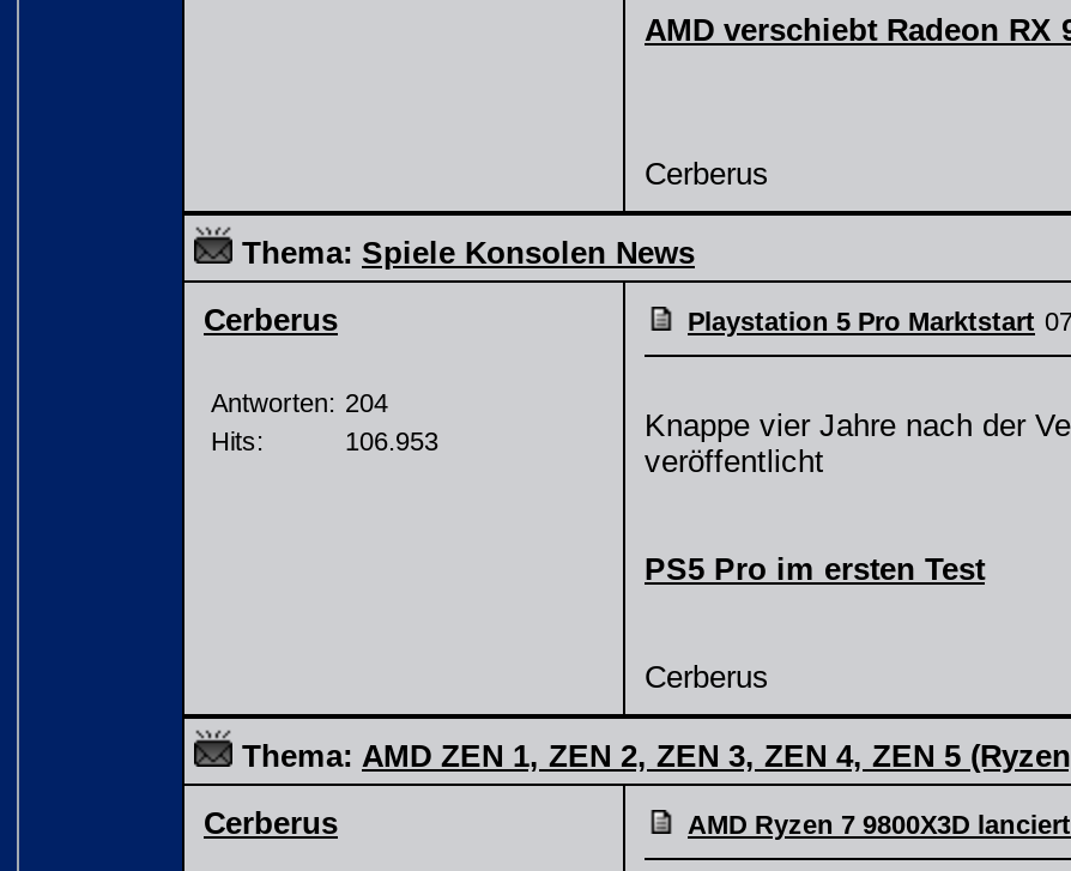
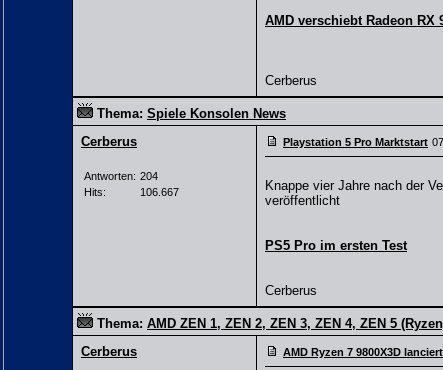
- 106.953
+ 106.667
